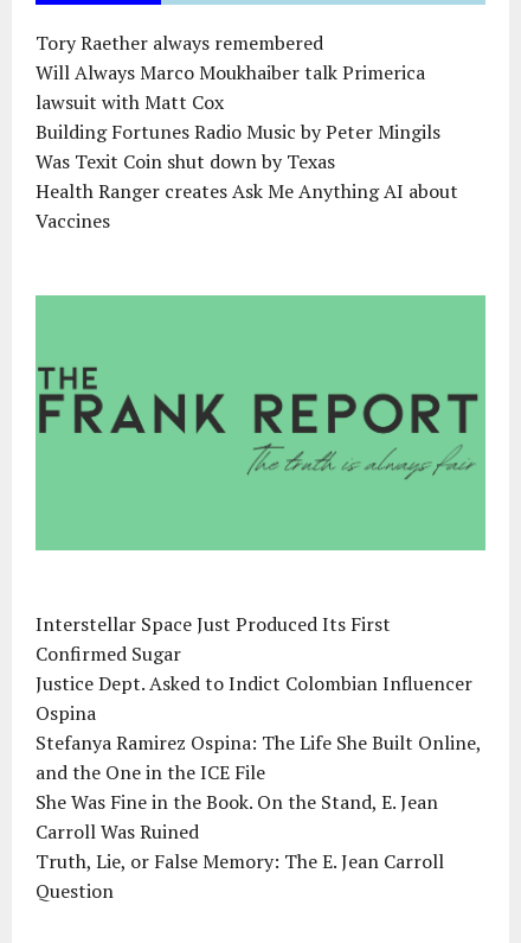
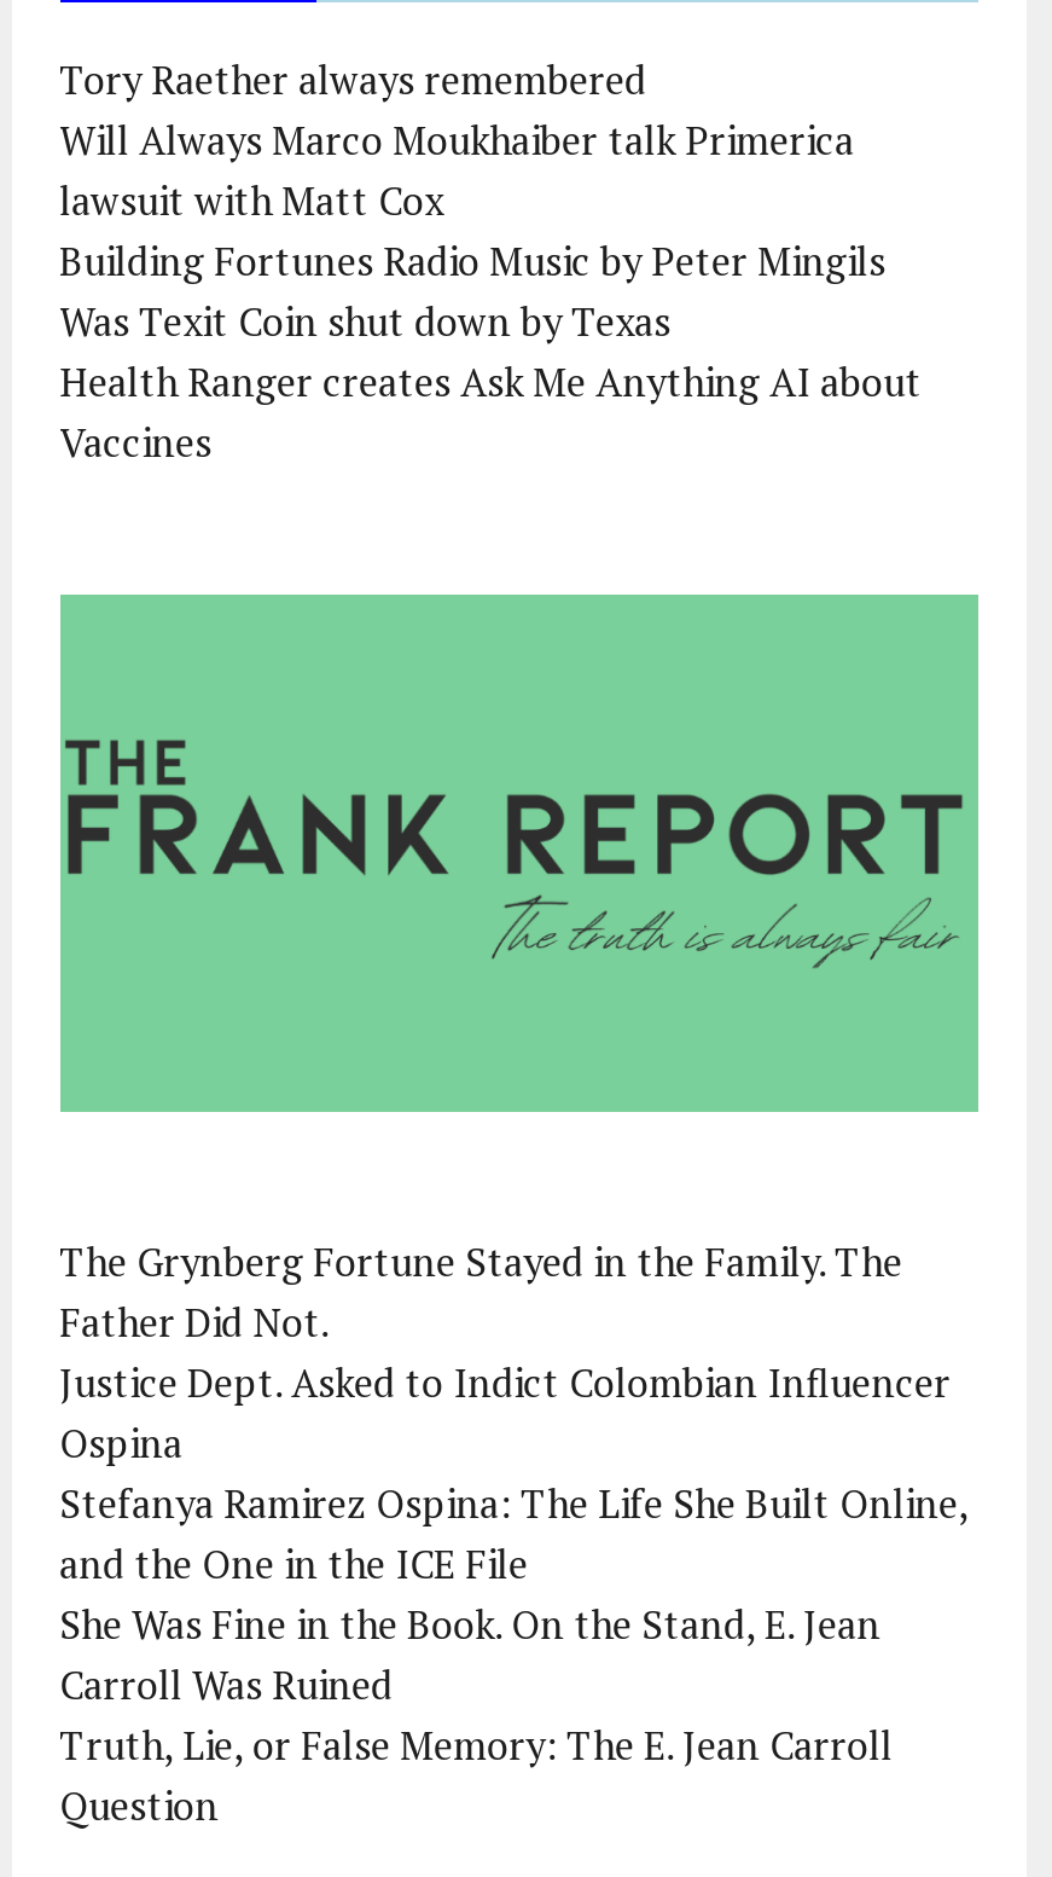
- Interstellar Space Just Produced Its First
- Confirmed Sugar
+ The Grynberg Fortune Stayed in the Family. The
+ Father Did Not.
